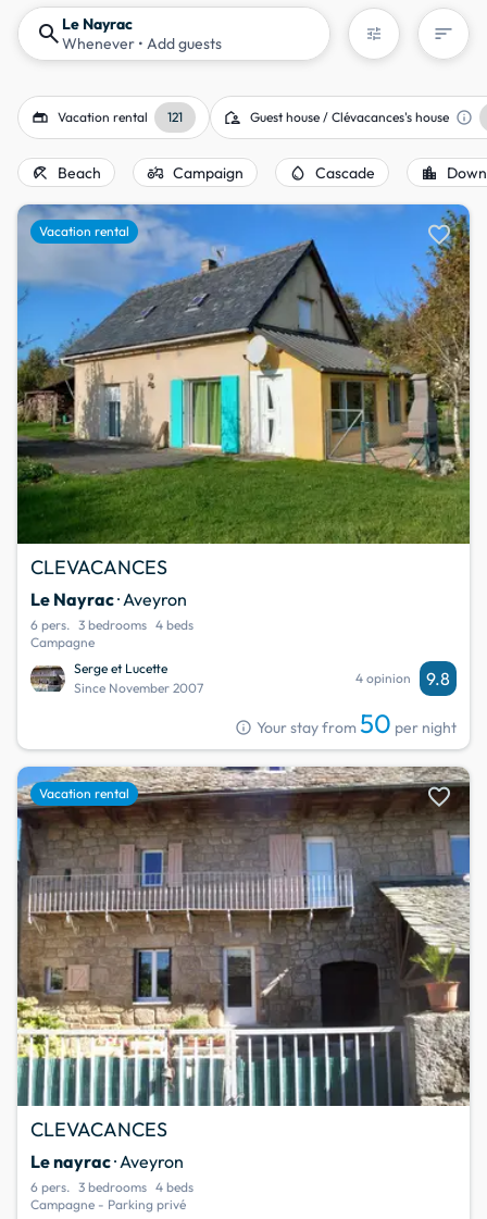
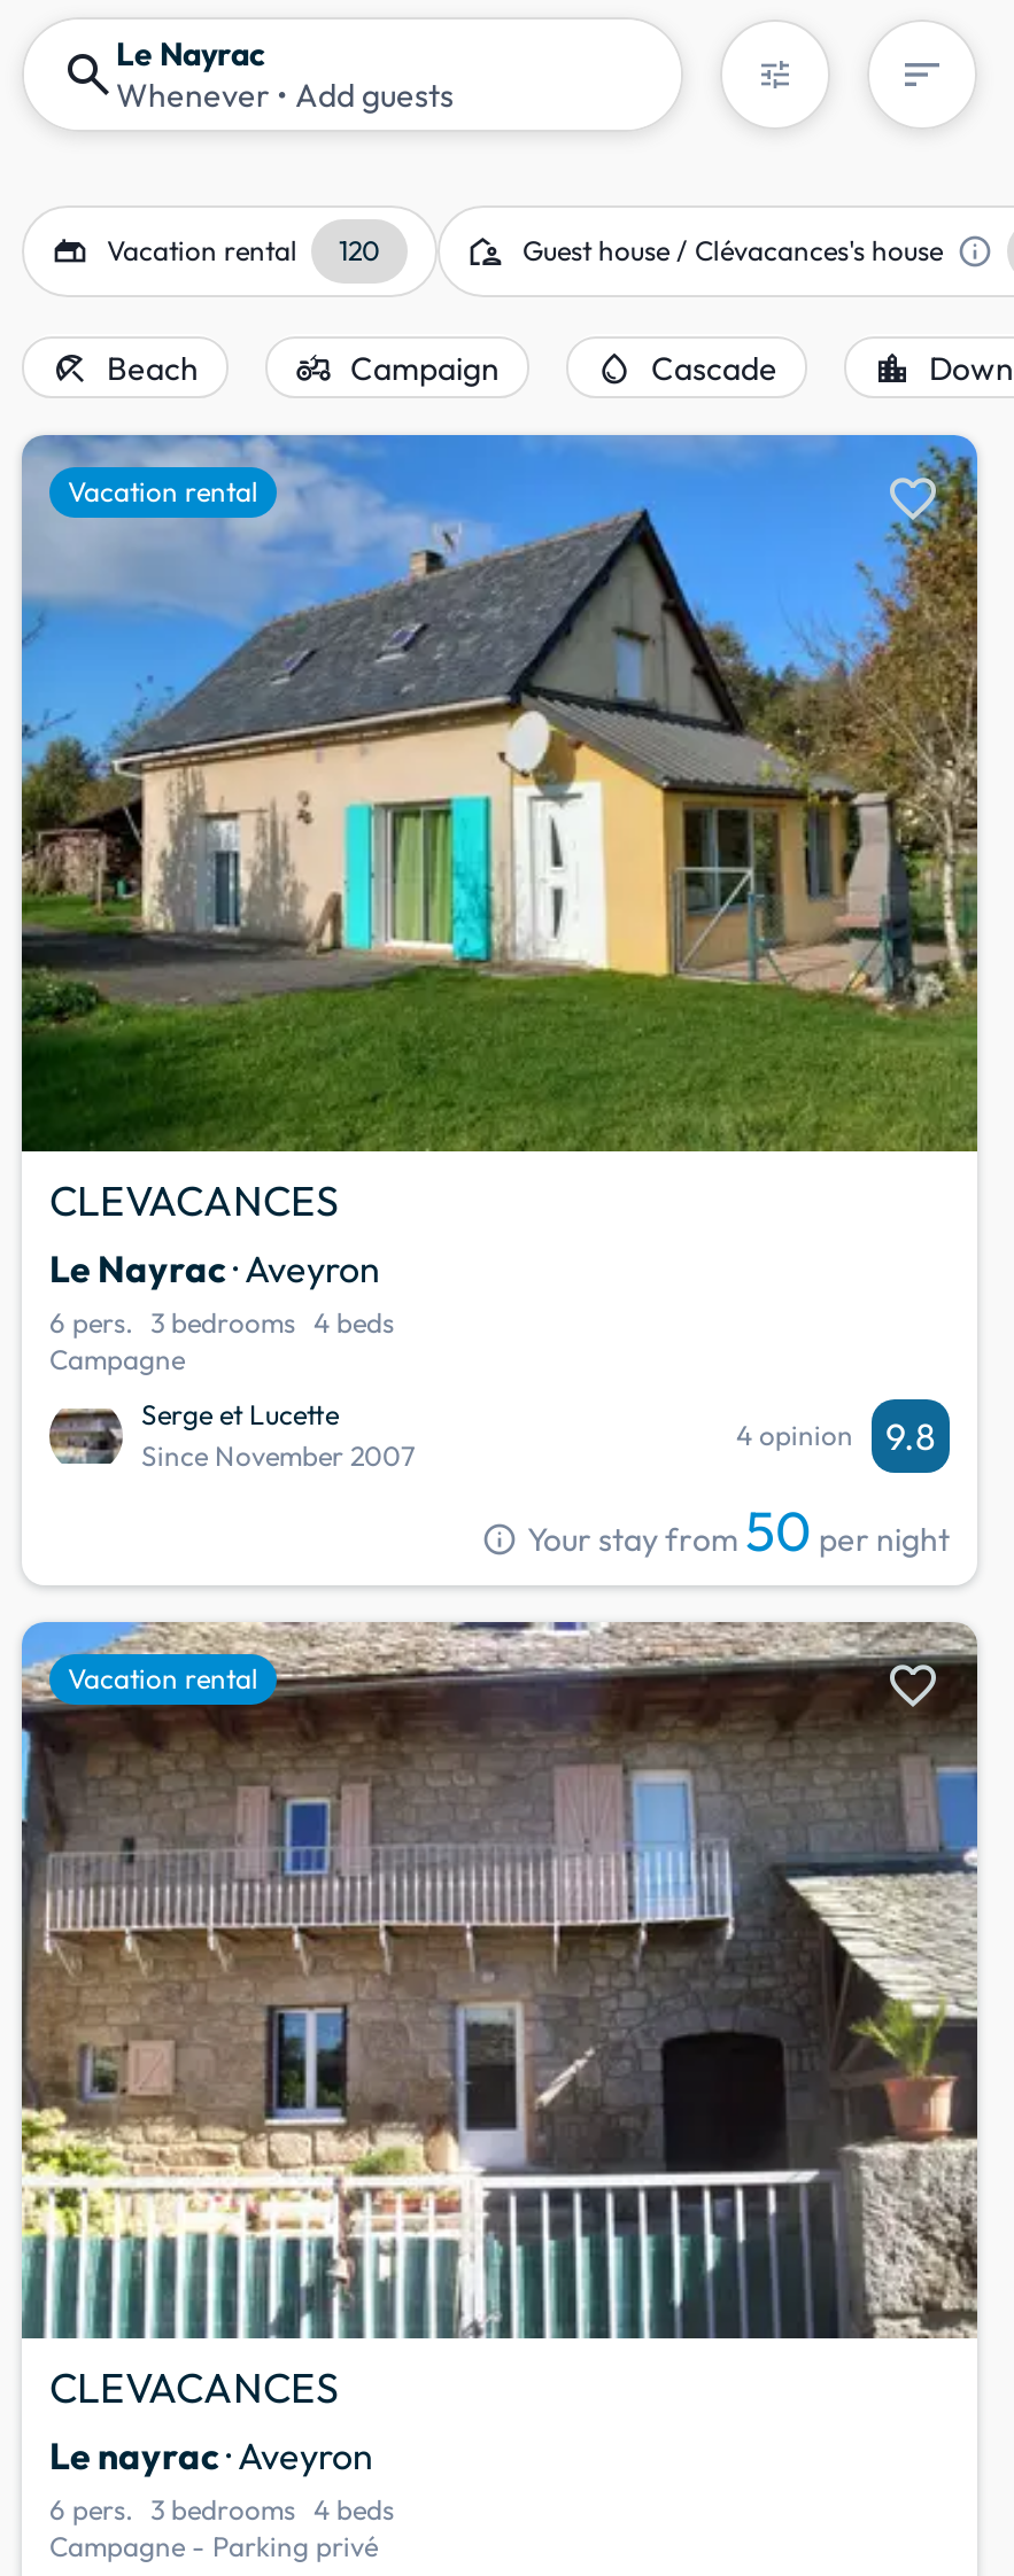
- 121
+ 120
